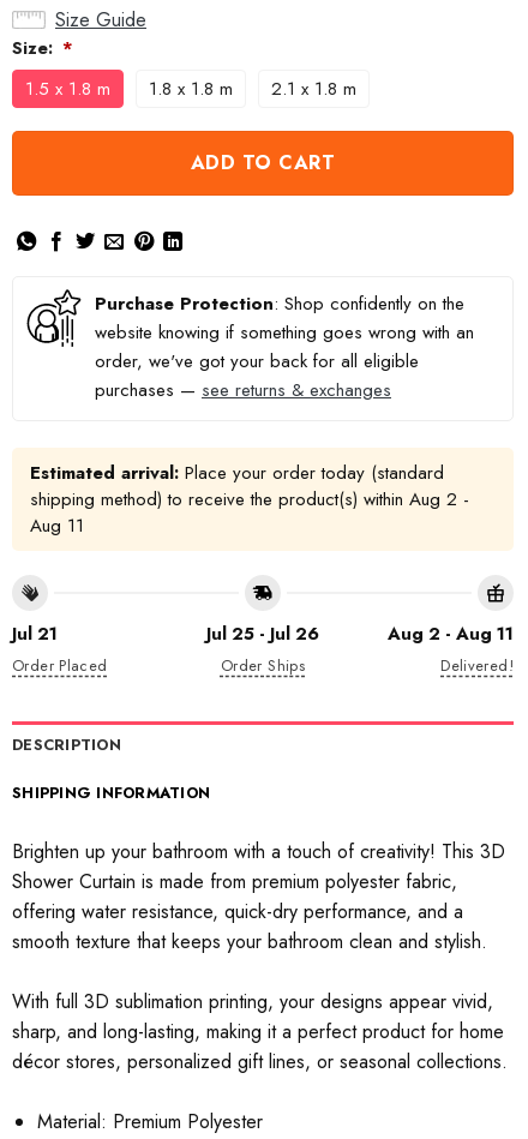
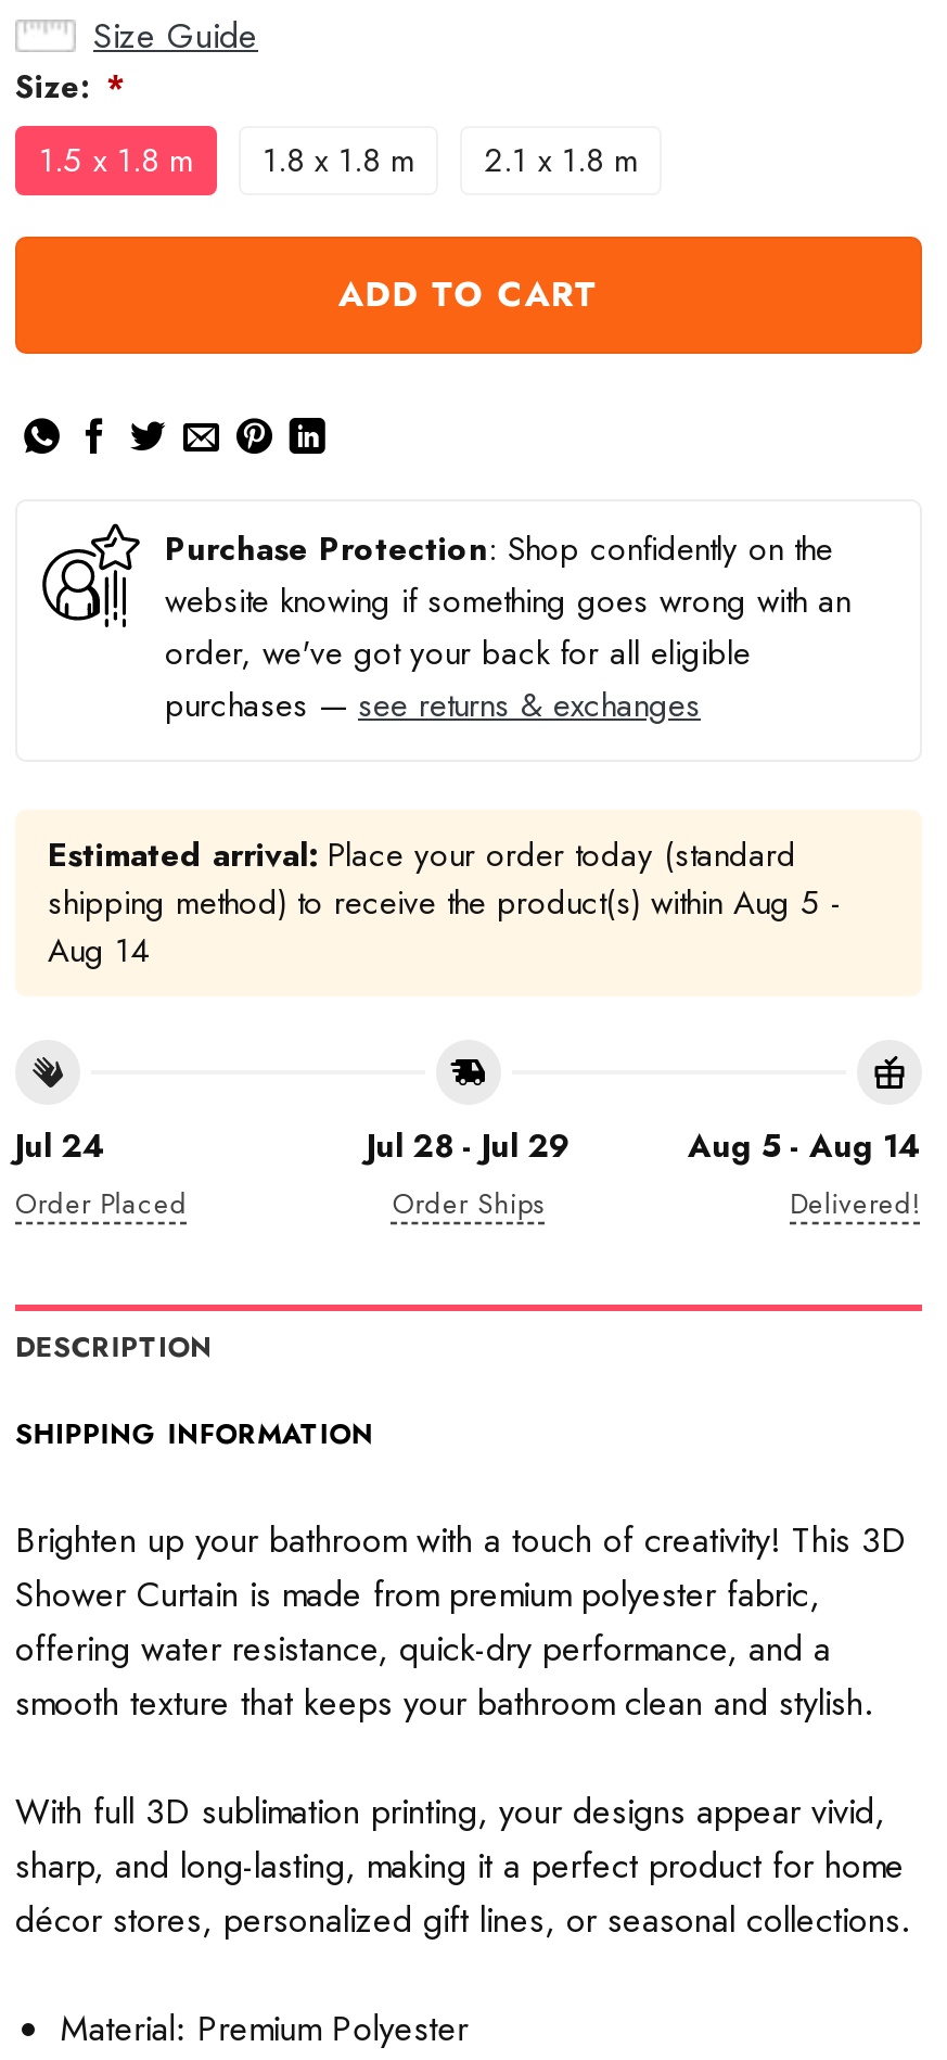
- shipping method) to receive the product(s) within Aug 2 -
+ shipping method) to receive the product(s) within Aug 5 -

- Aug 11
+ Aug 14

- Jul 21
+ Jul 24

- Jul 25 - Jul 26
+ Jul 28 - Jul 29

- Aug 2 - Aug 11
+ Aug 5 - Aug 14
